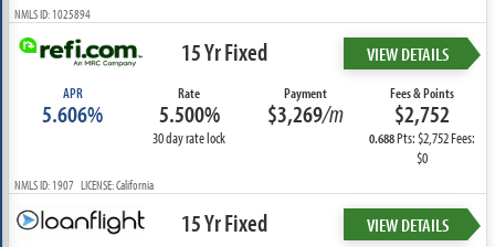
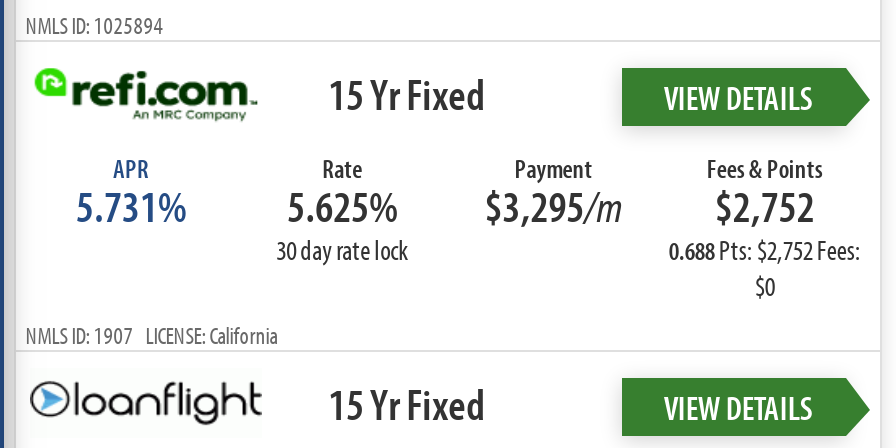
- 5.606%
+ 5.731%

- 5.500%
+ 5.625%

- $3,269/m
+ $3,295/m
